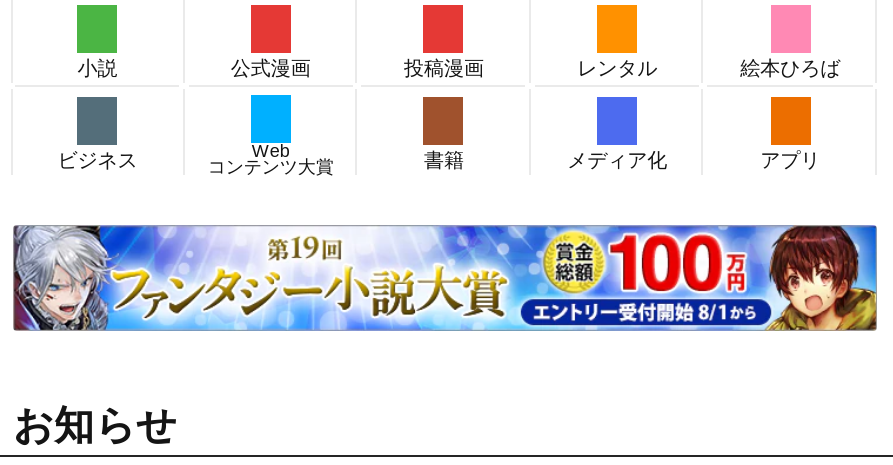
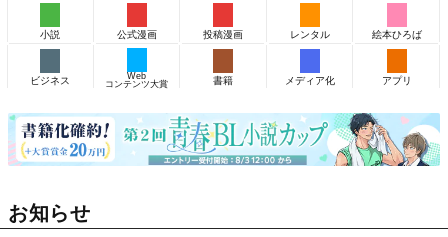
- [image]
+ [image]
